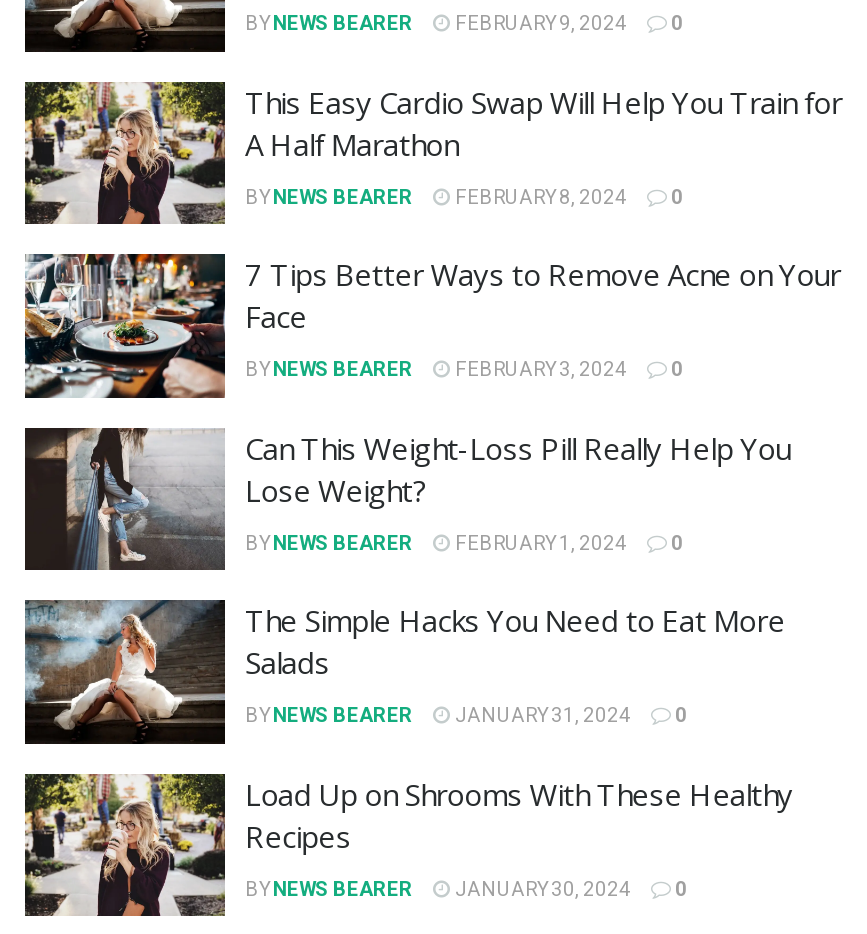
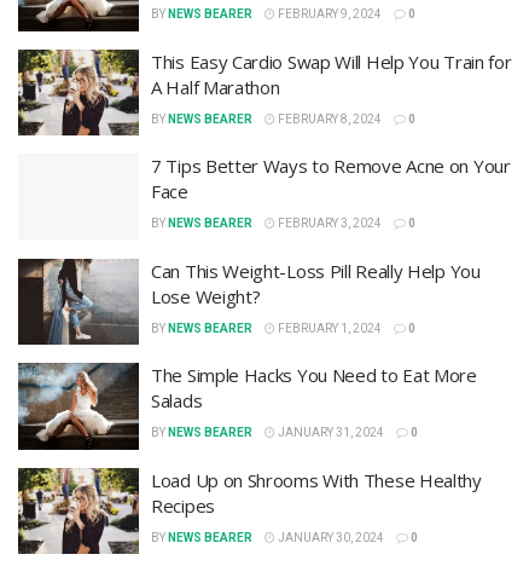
- [image]
